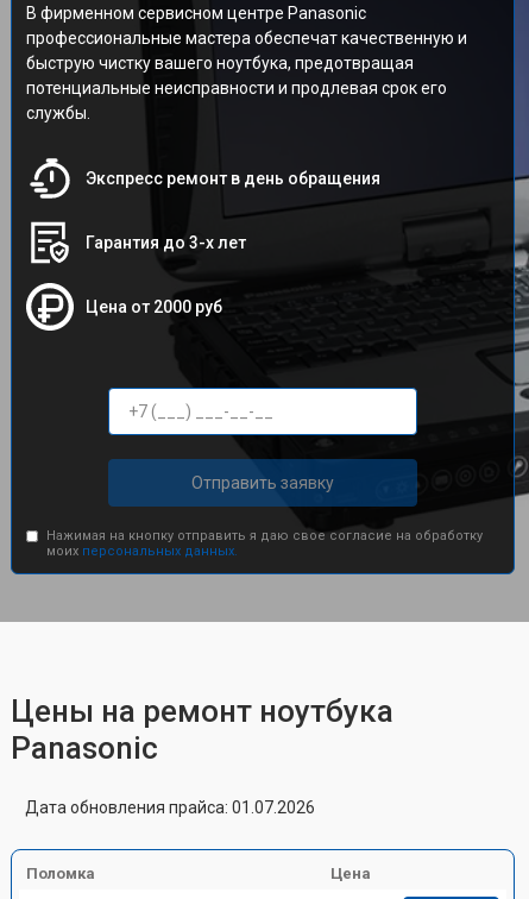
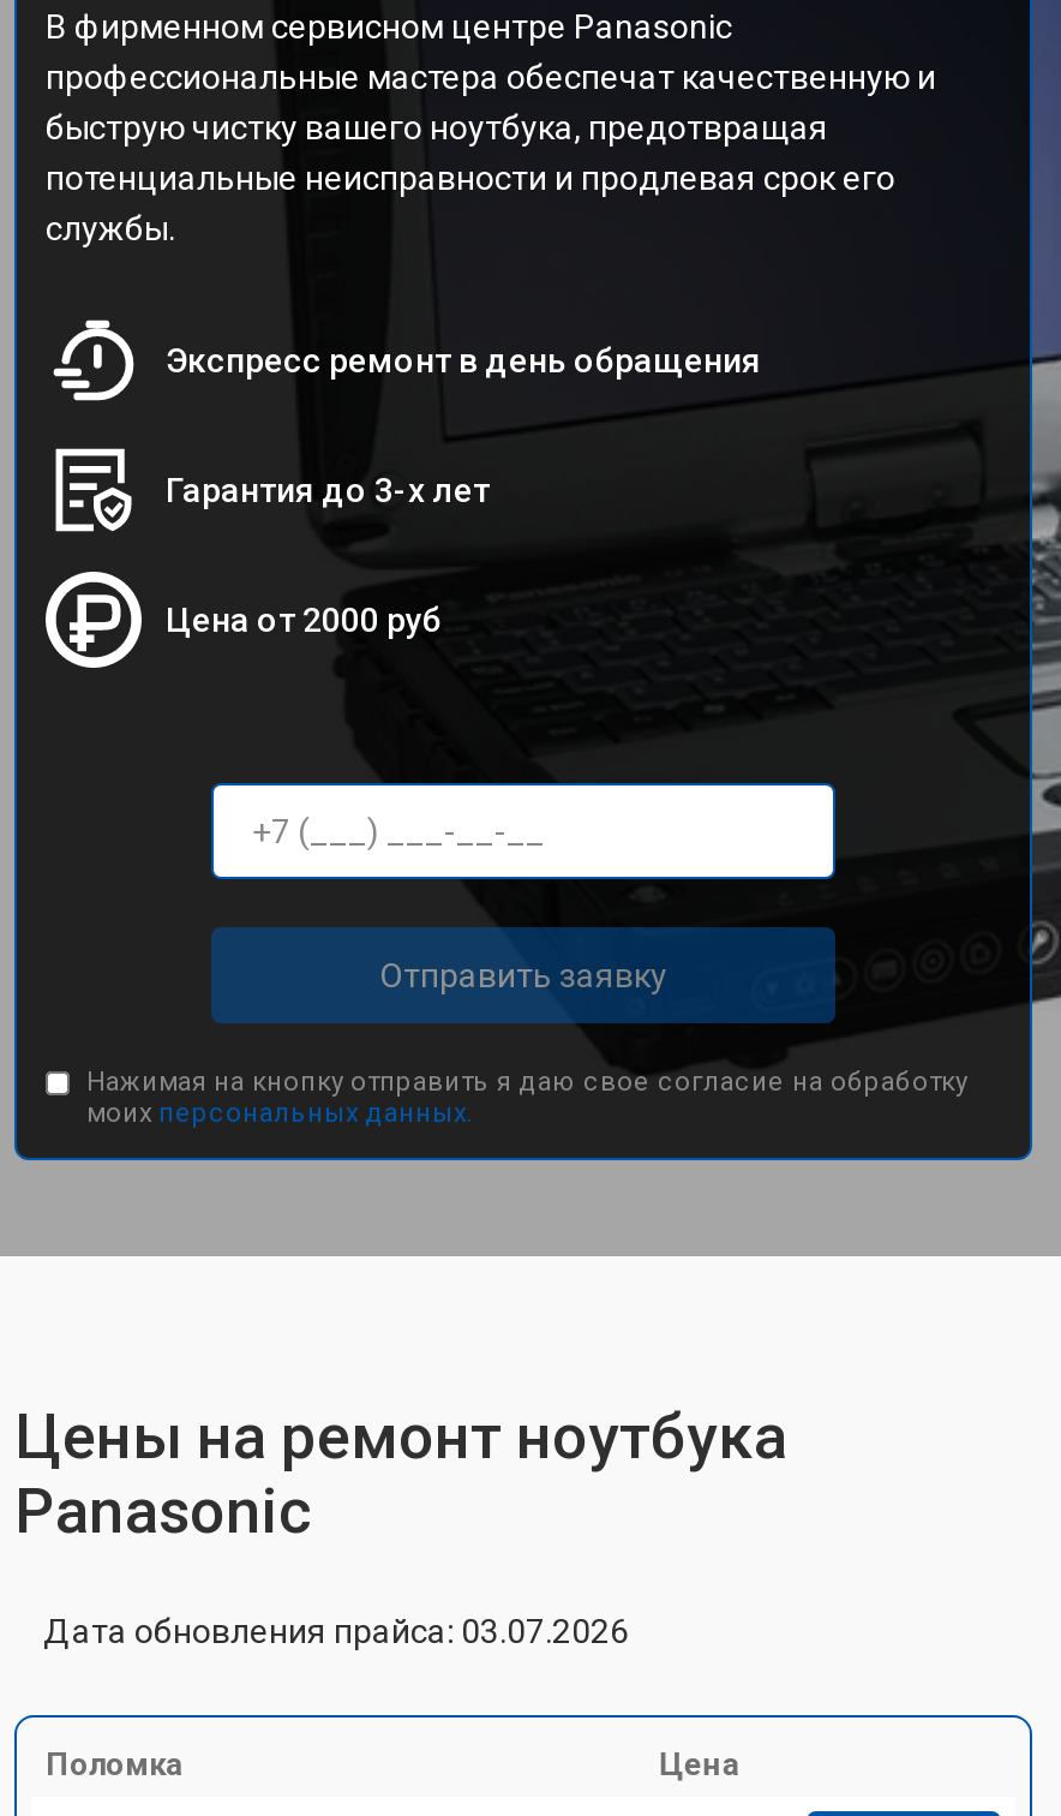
- Дата обновления прайса: 01.07.2026
+ Дата обновления прайса: 03.07.2026
